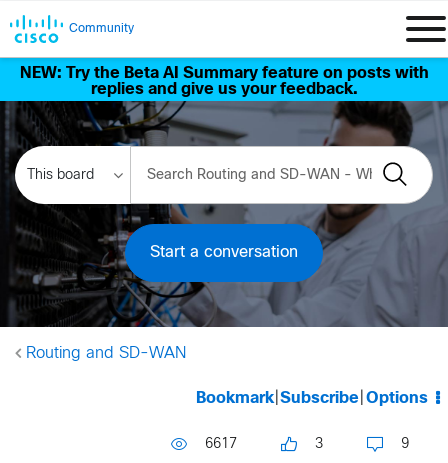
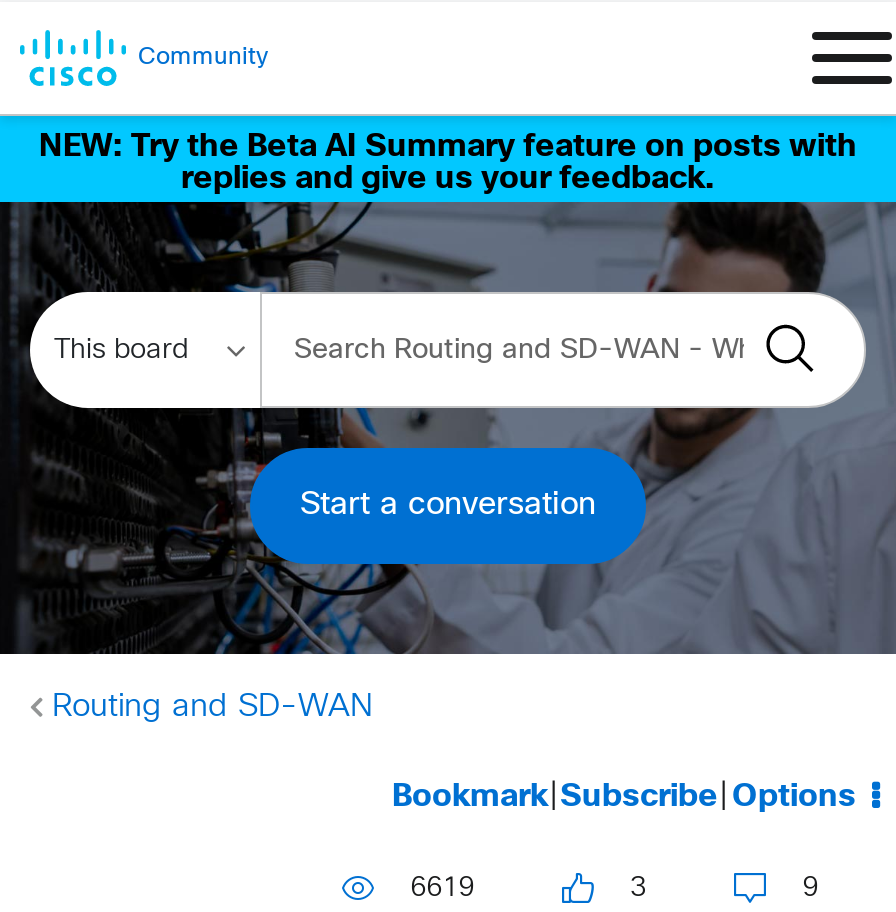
- 6617
+ 6619
